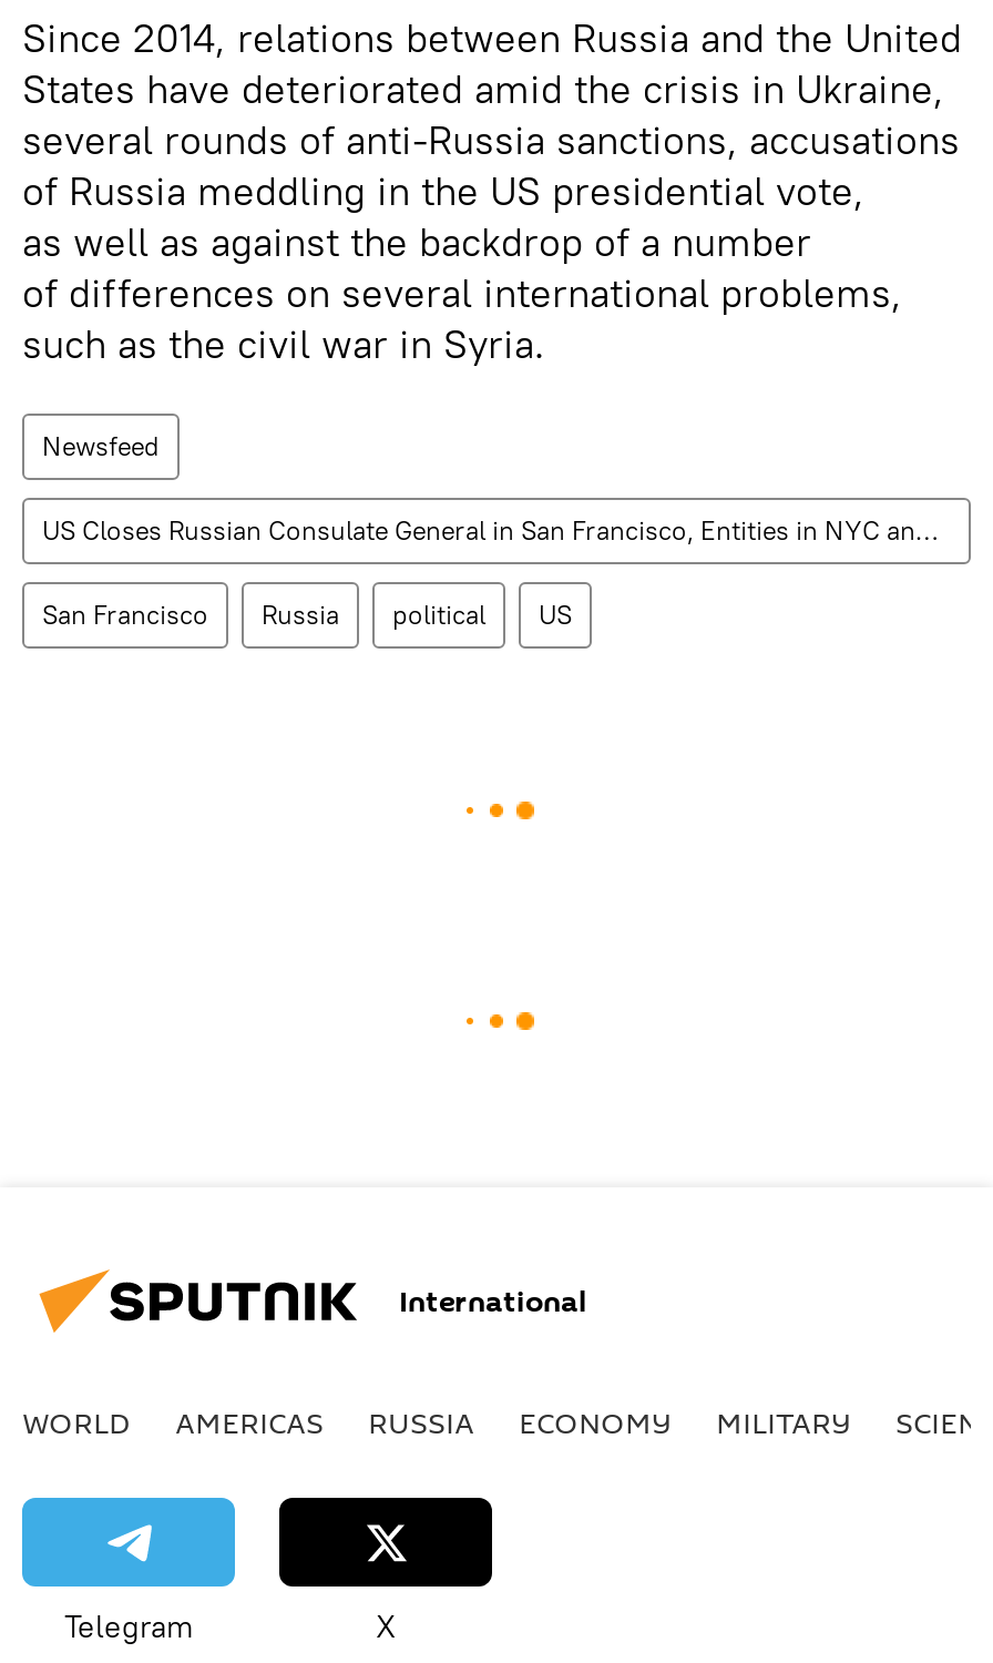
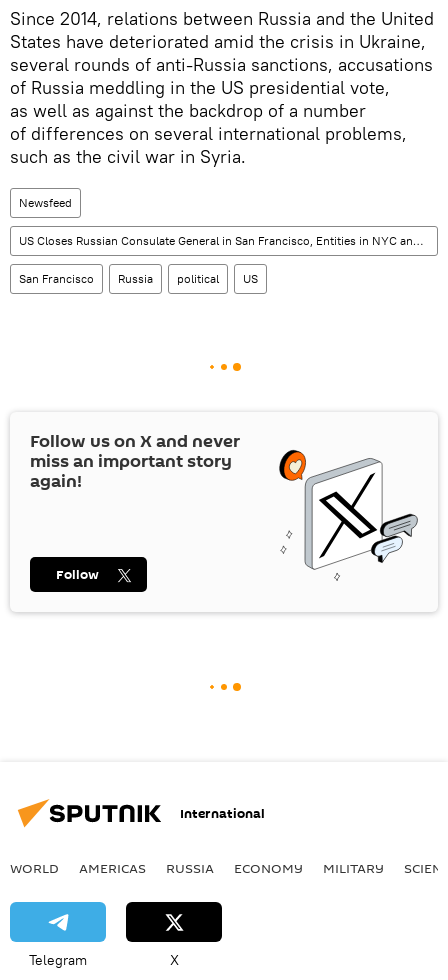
+ [image]
+ Follow us on X and never
+ miss an important story
+ again!

+ Follow
